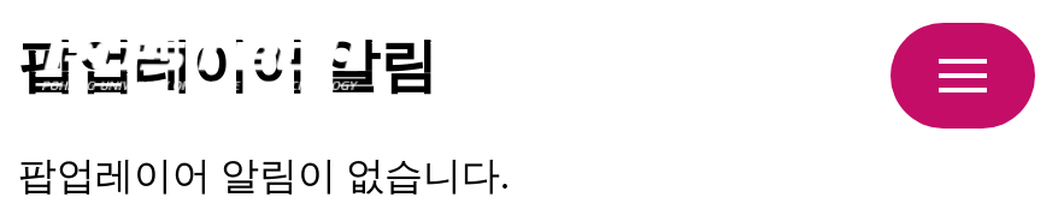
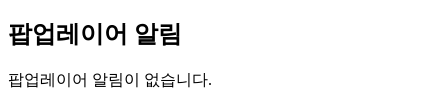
- [image]
